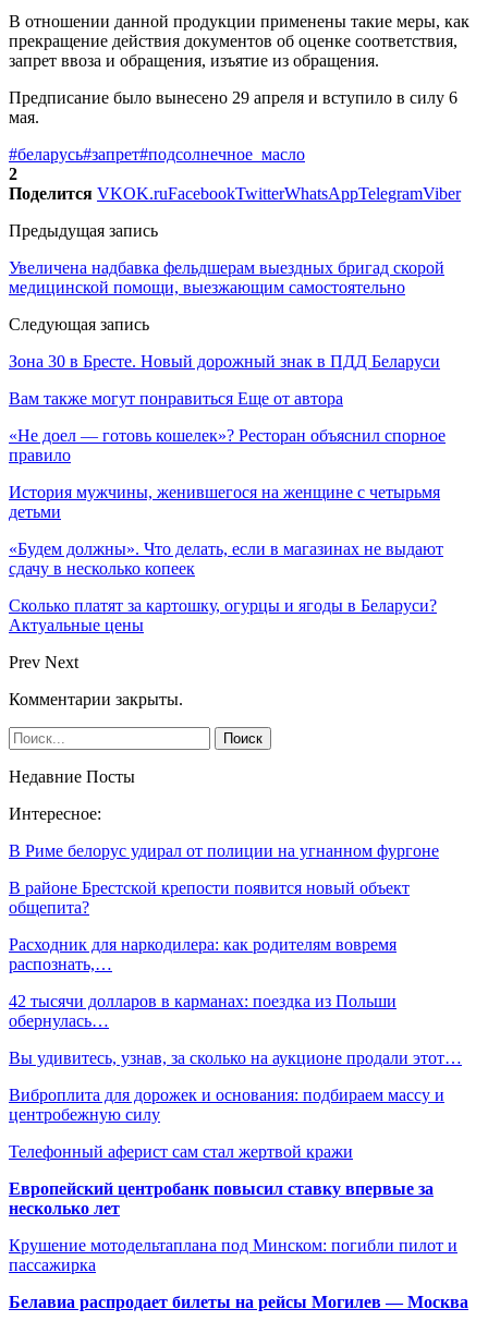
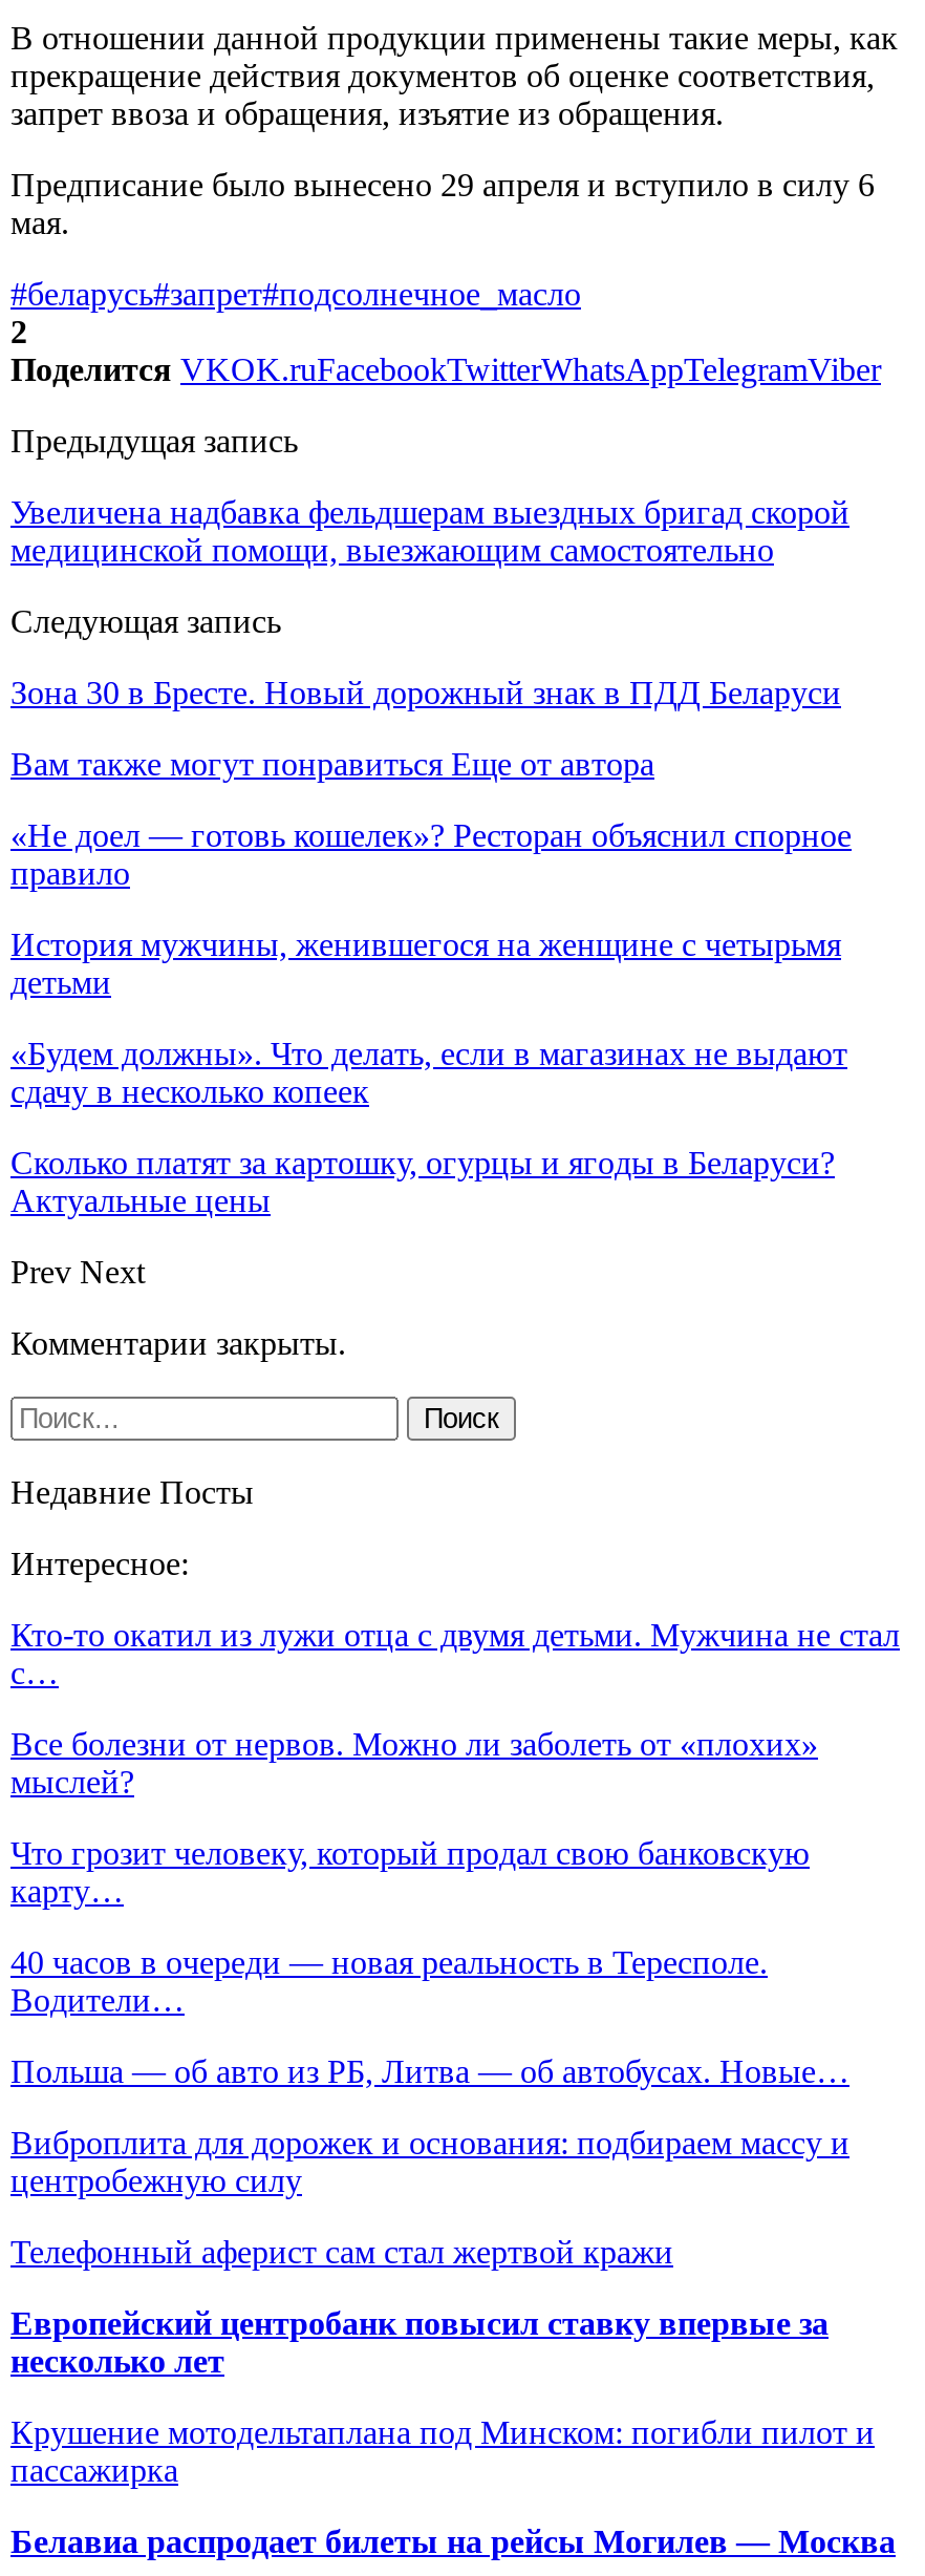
- В Риме белорус удирал от полиции на угнанном фургоне
+ Кто-то окатил из лужи отца с двумя детьми. Мужчина не стал
+ с…

- В районе Брестской крепости появится новый объект
- общепита?
+ Все болезни от нервов. Можно ли заболеть от «плохих»
+ мыслей?

- Расходник для наркодилера: как родителям вовремя
- распознать,…
+ Что грозит человеку, который продал свою банковскую
+ карту…

- 42 тысячи долларов в карманах: поездка из Польши
- обернулась…
+ 40 часов в очереди — новая реальность в Тересполе.
+ Водители…

- Вы удивитесь, узнав, за сколько на аукционе продали этот…
+ Польша — об авто из РБ, Литва — об автобусах. Новые…
